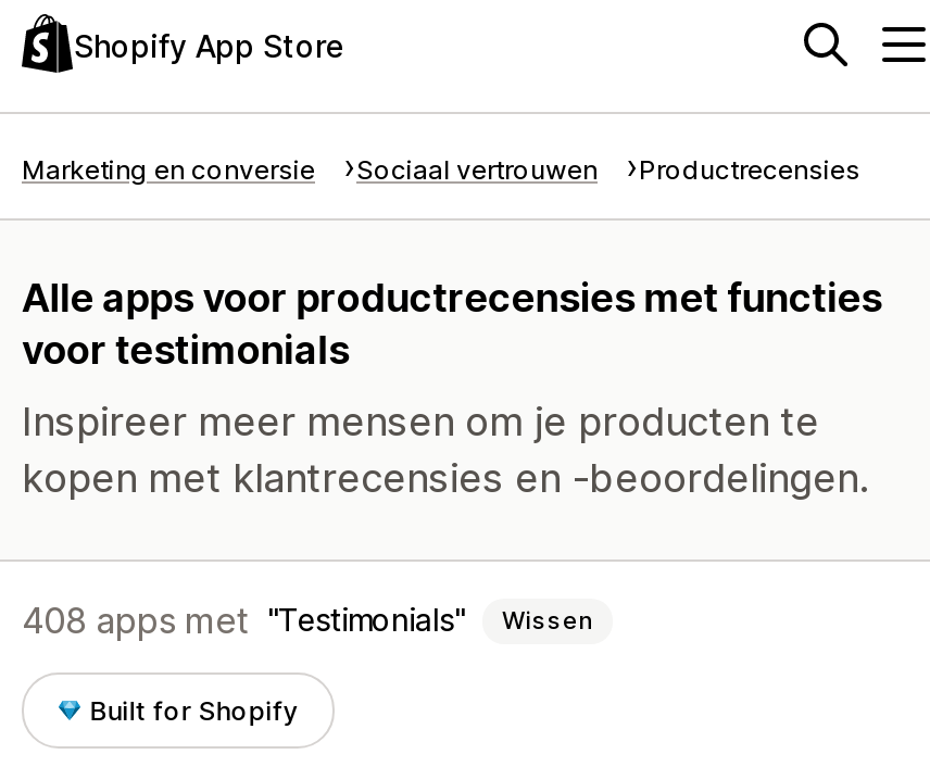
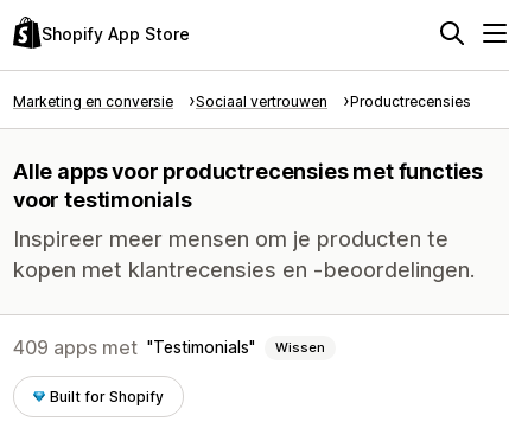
- 408 apps met Testimonials Wissen
+ 409 apps met Testimonials Wissen
